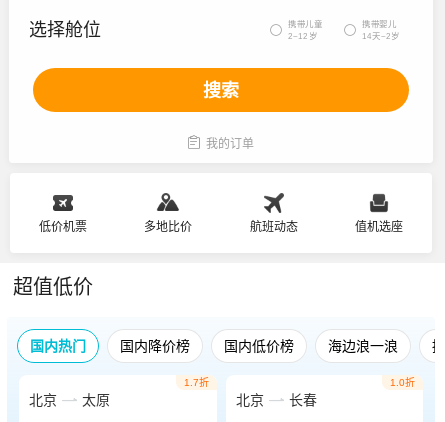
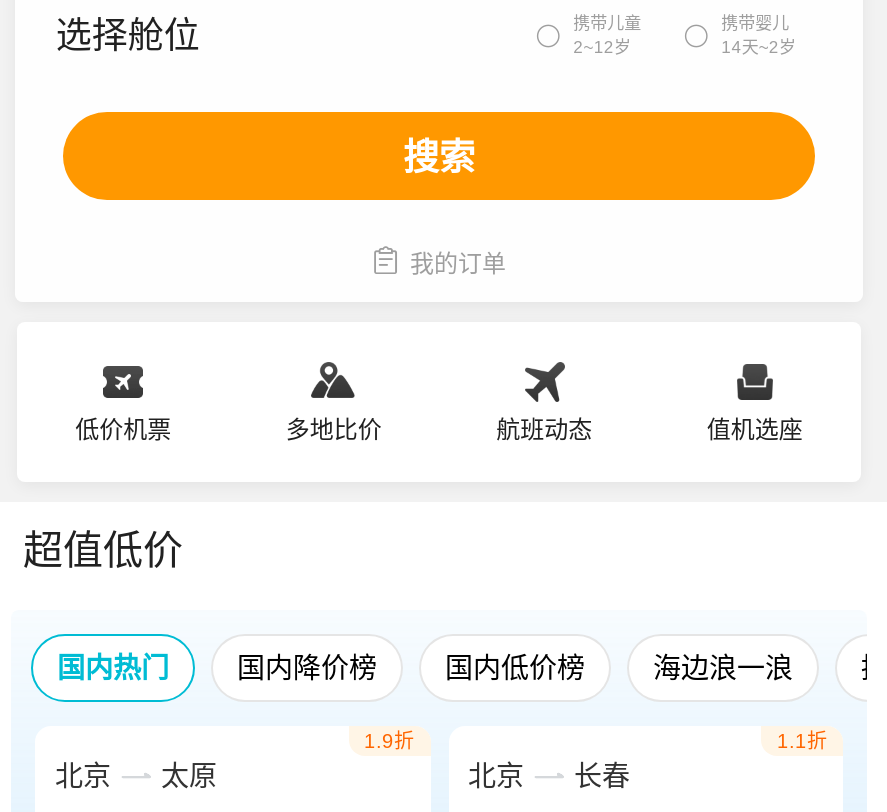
- 1.7折
+ 1.9折

- 1.0折
+ 1.1折
